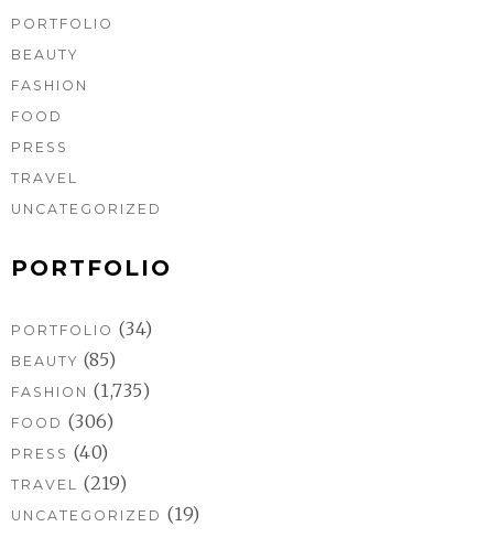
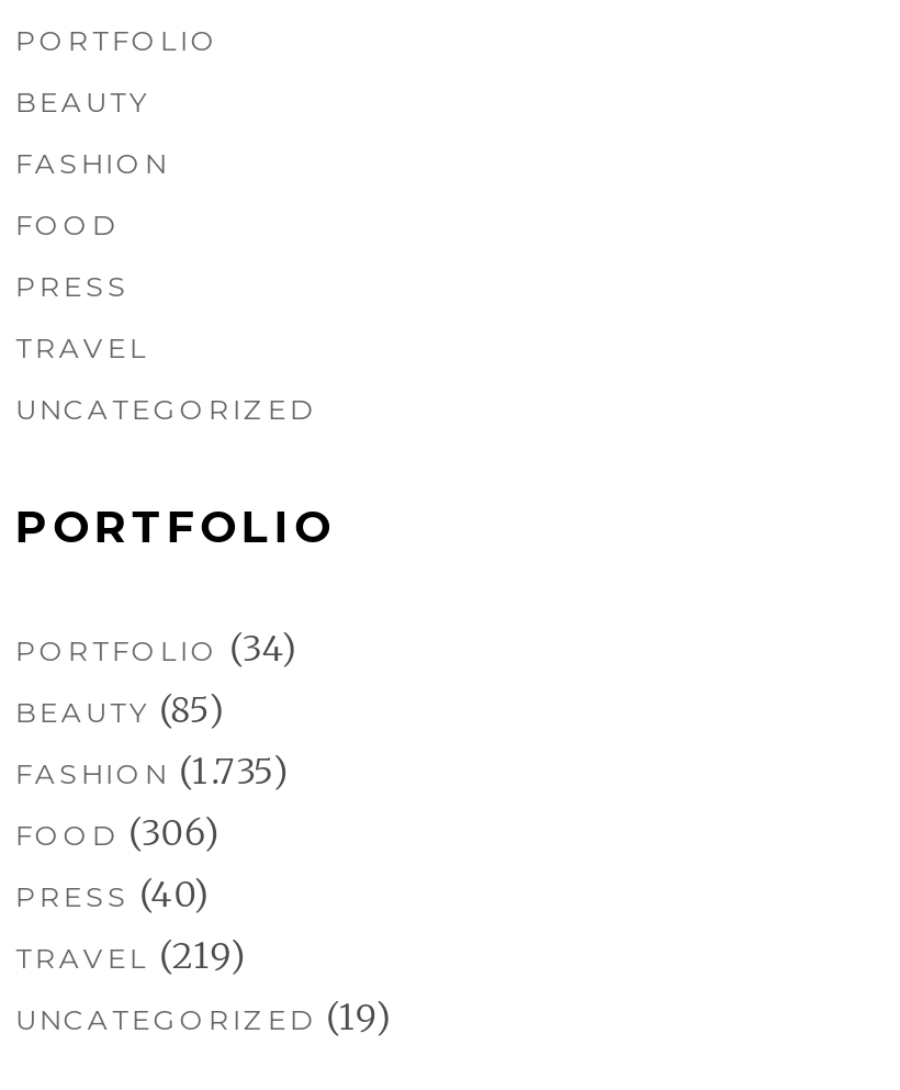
- FASHION (1,735)
+ FASHION (1.735)
